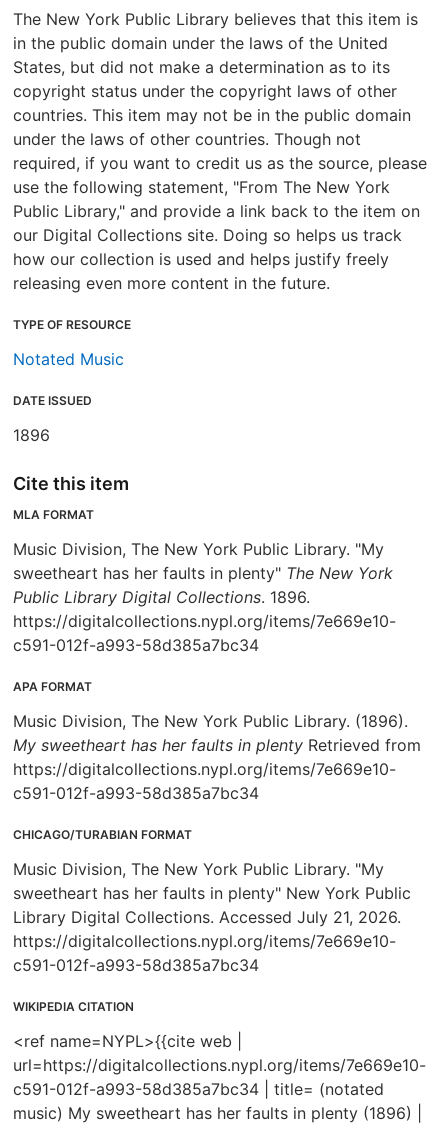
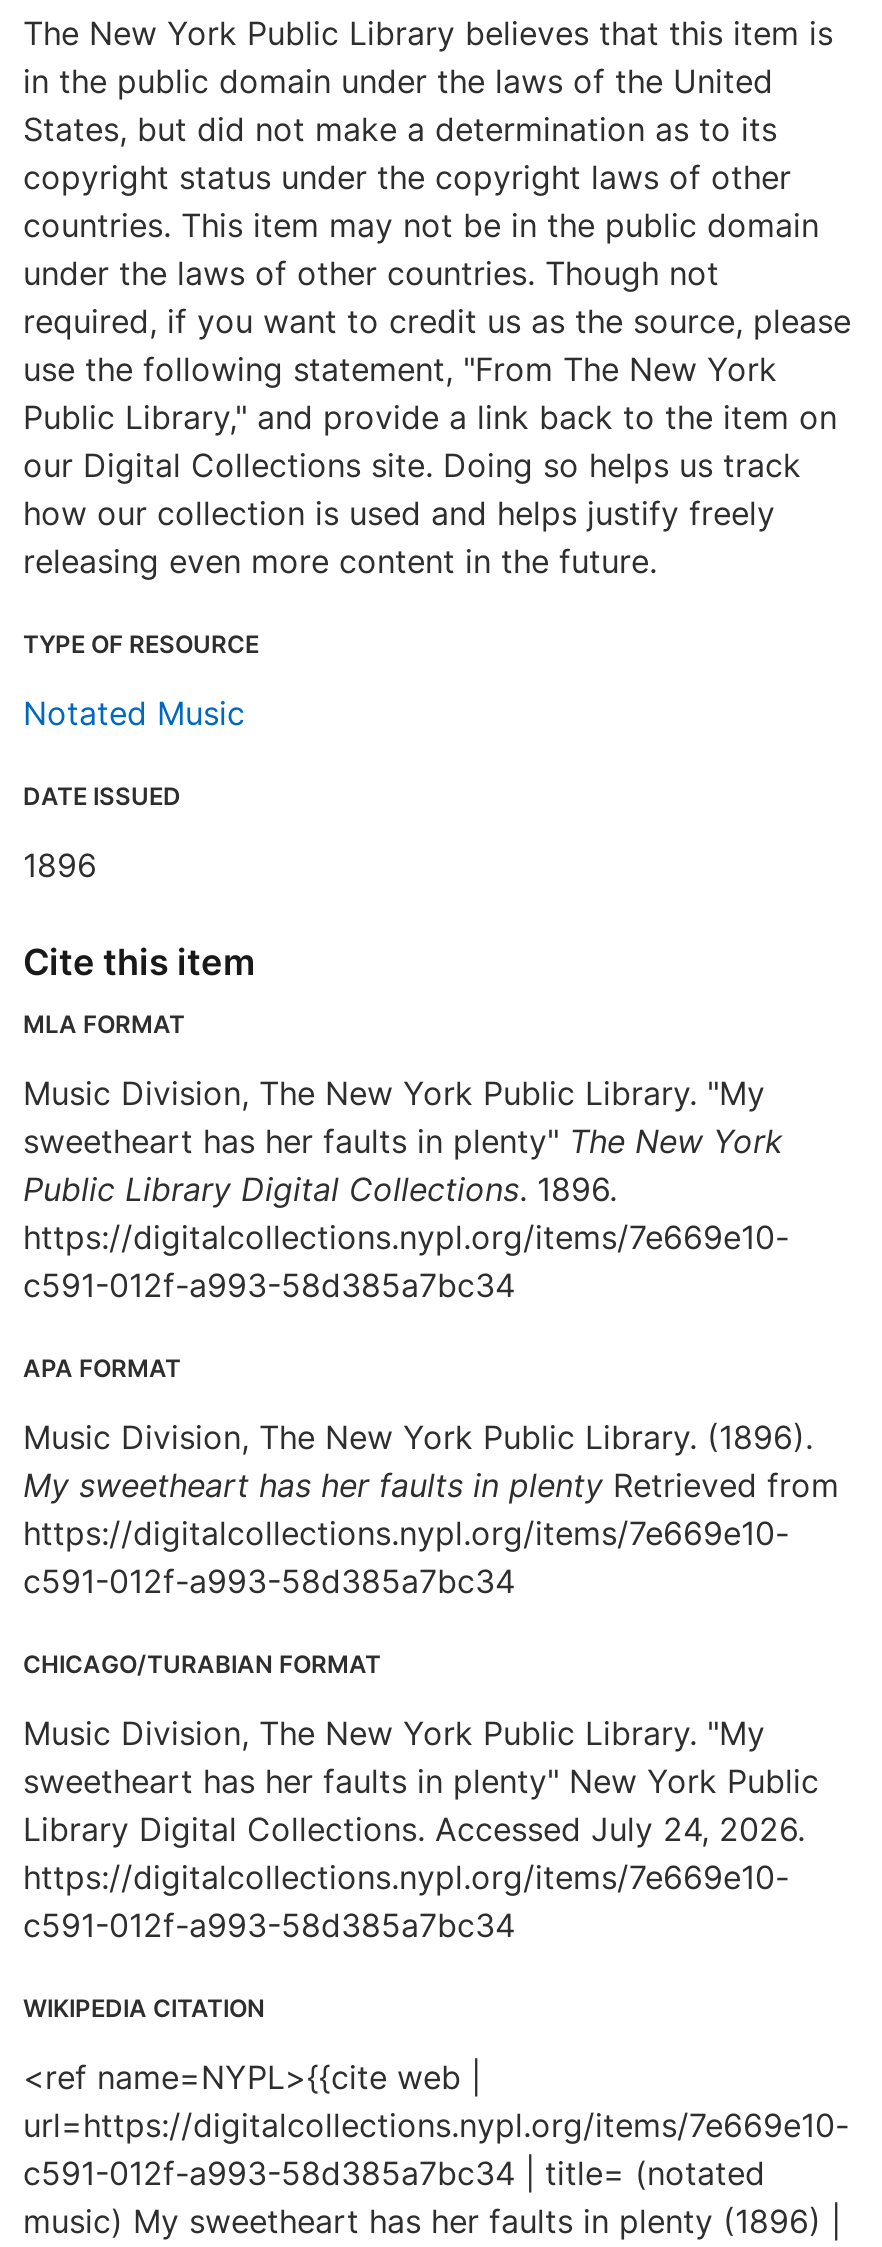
- Library Digital Collections. Accessed July 21, 2026.
+ Library Digital Collections. Accessed July 24, 2026.
